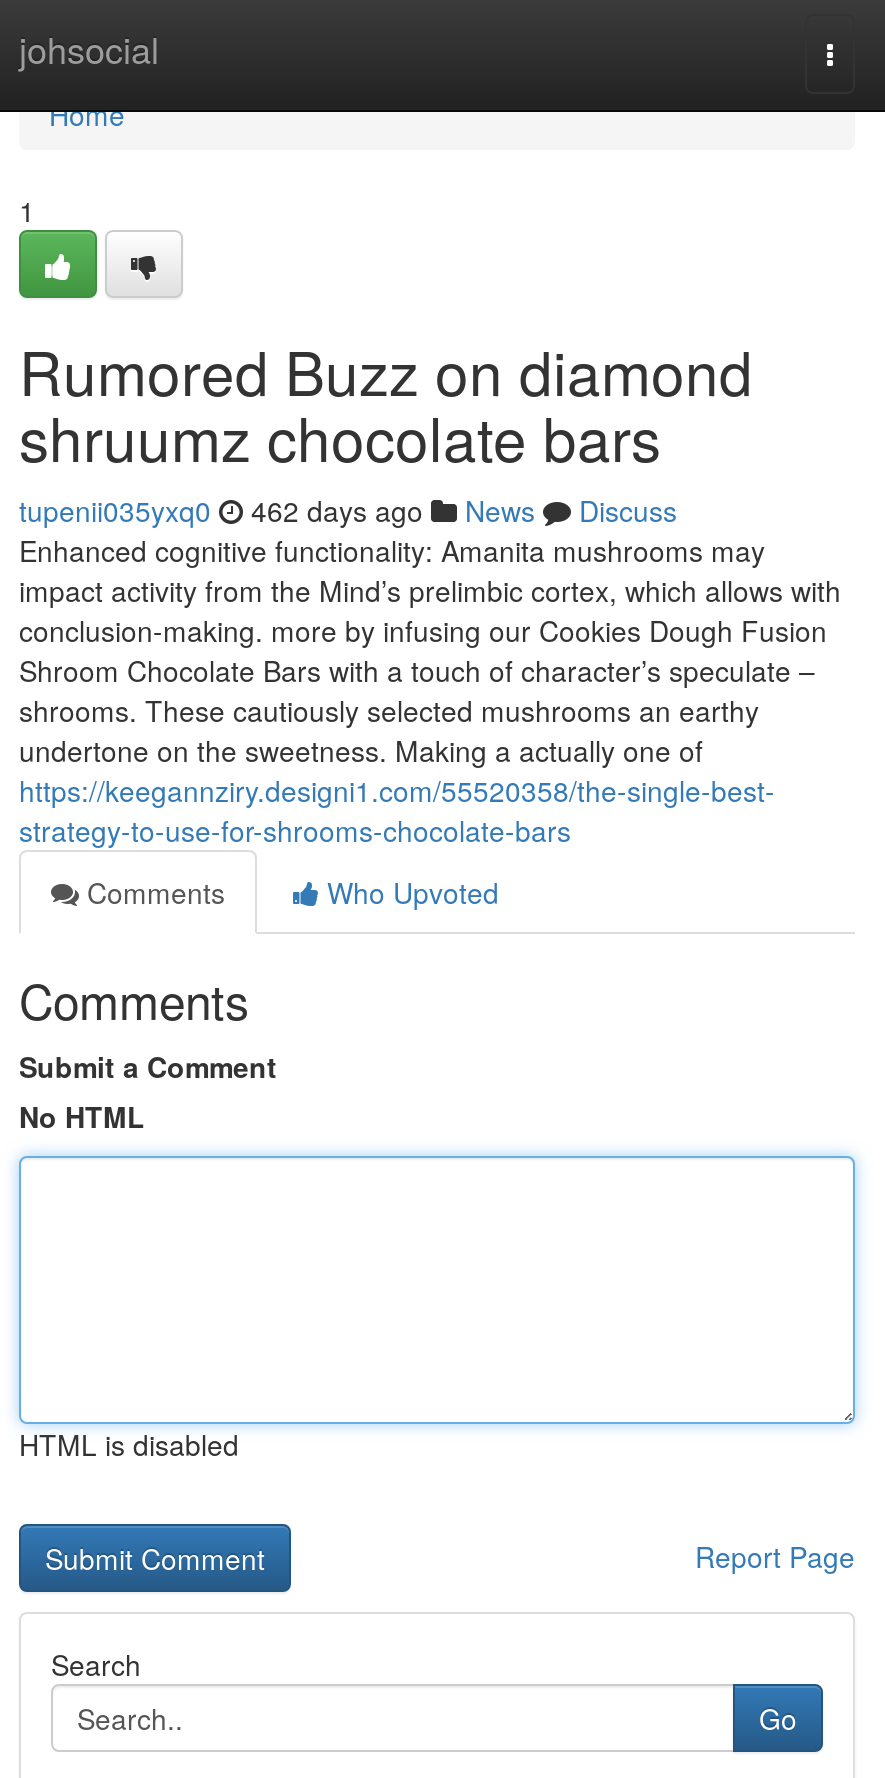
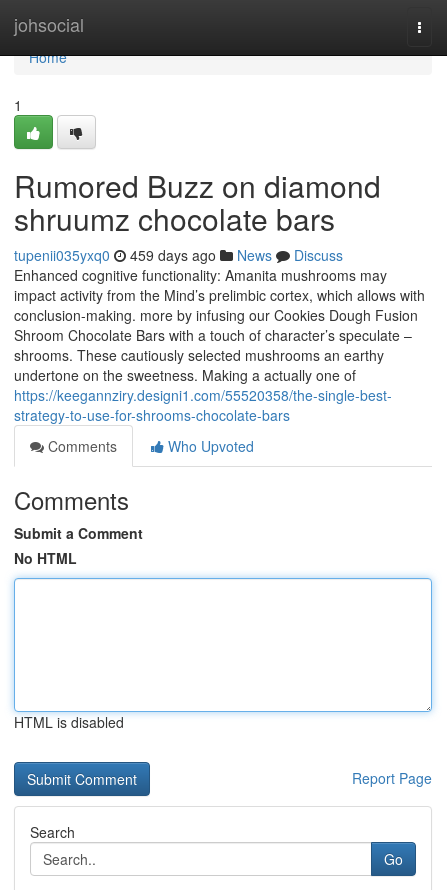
- tupenii035yxq0 462 days ago News Discuss
+ tupenii035yxq0 459 days ago News Discuss
